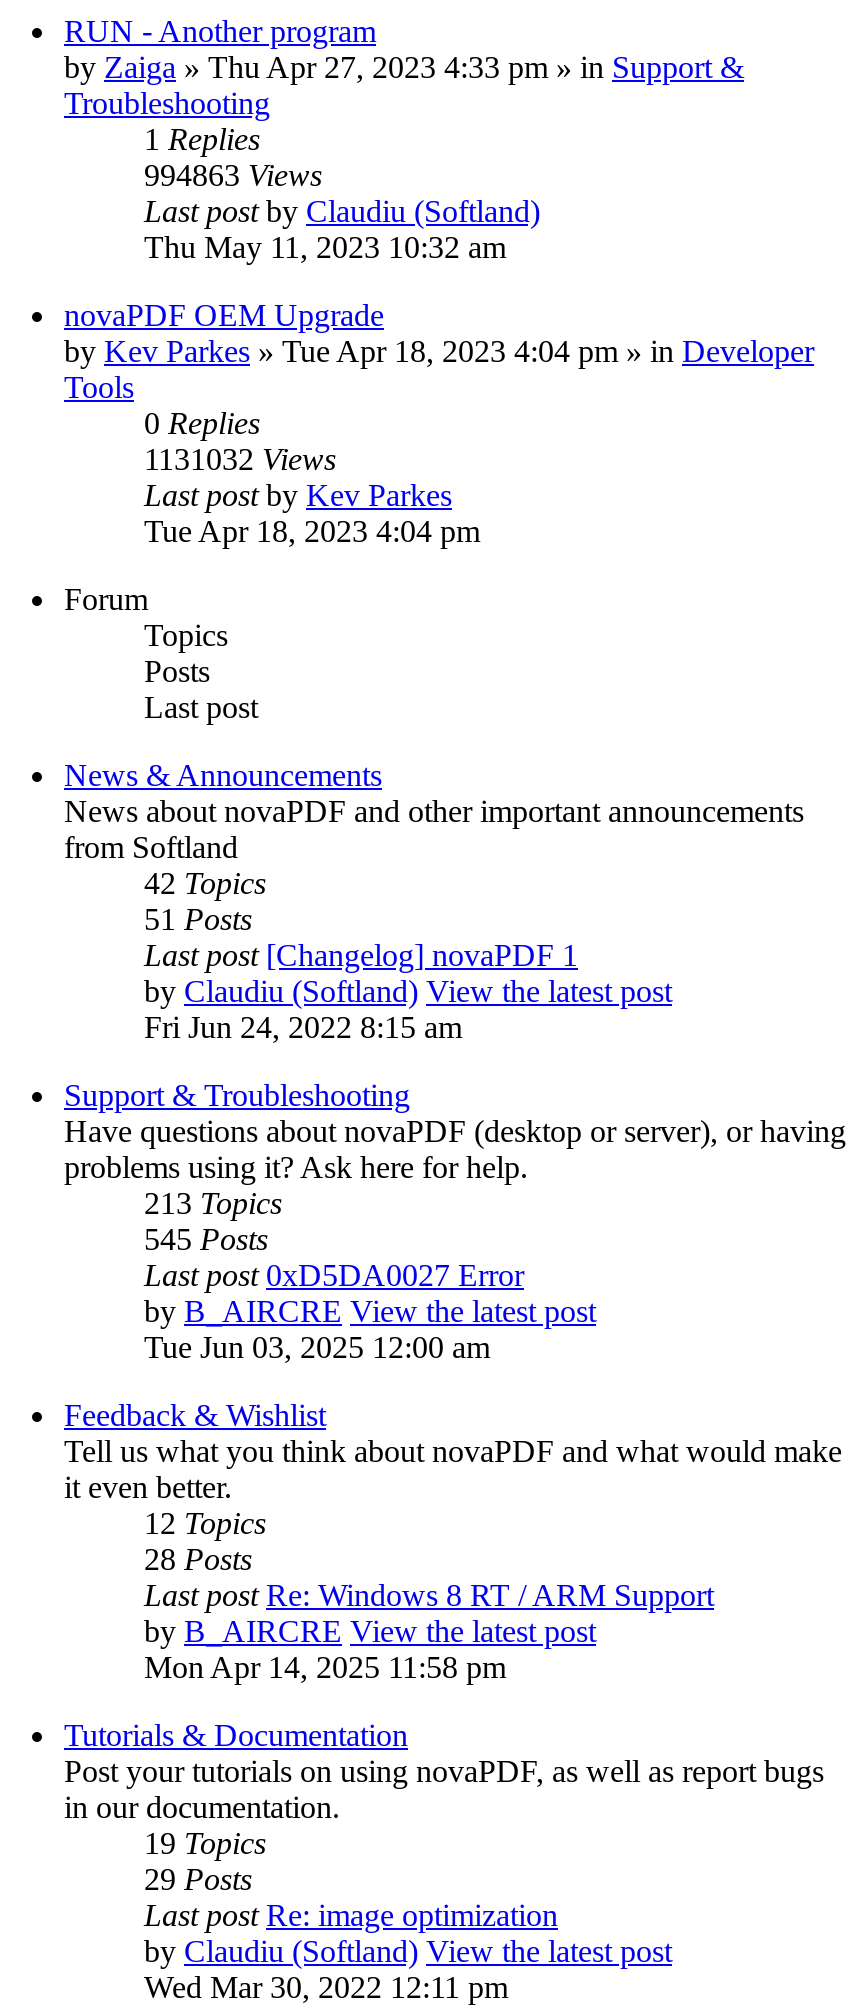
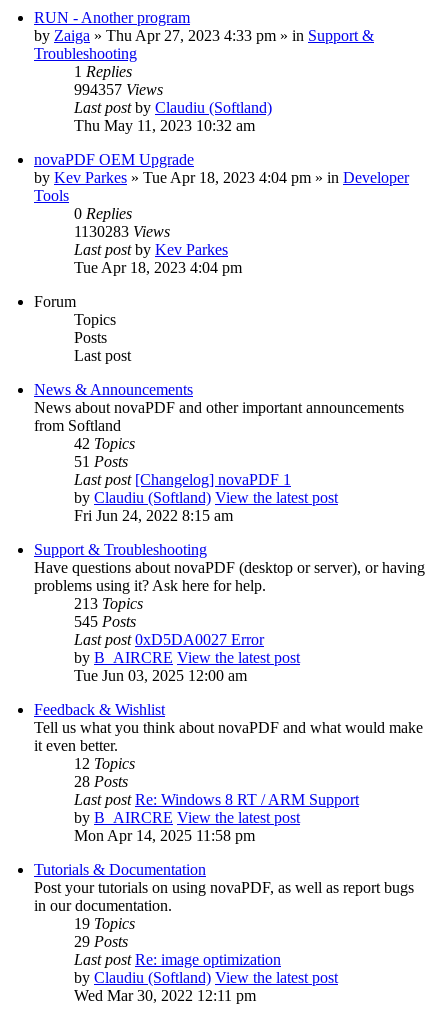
- 994863 Views
+ 994357 Views

- 1131032 Views
+ 1130283 Views
